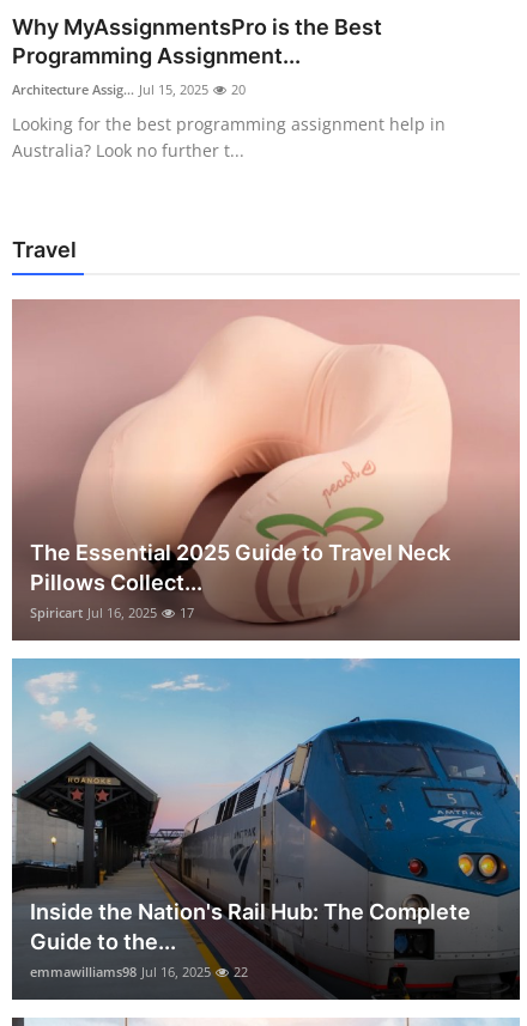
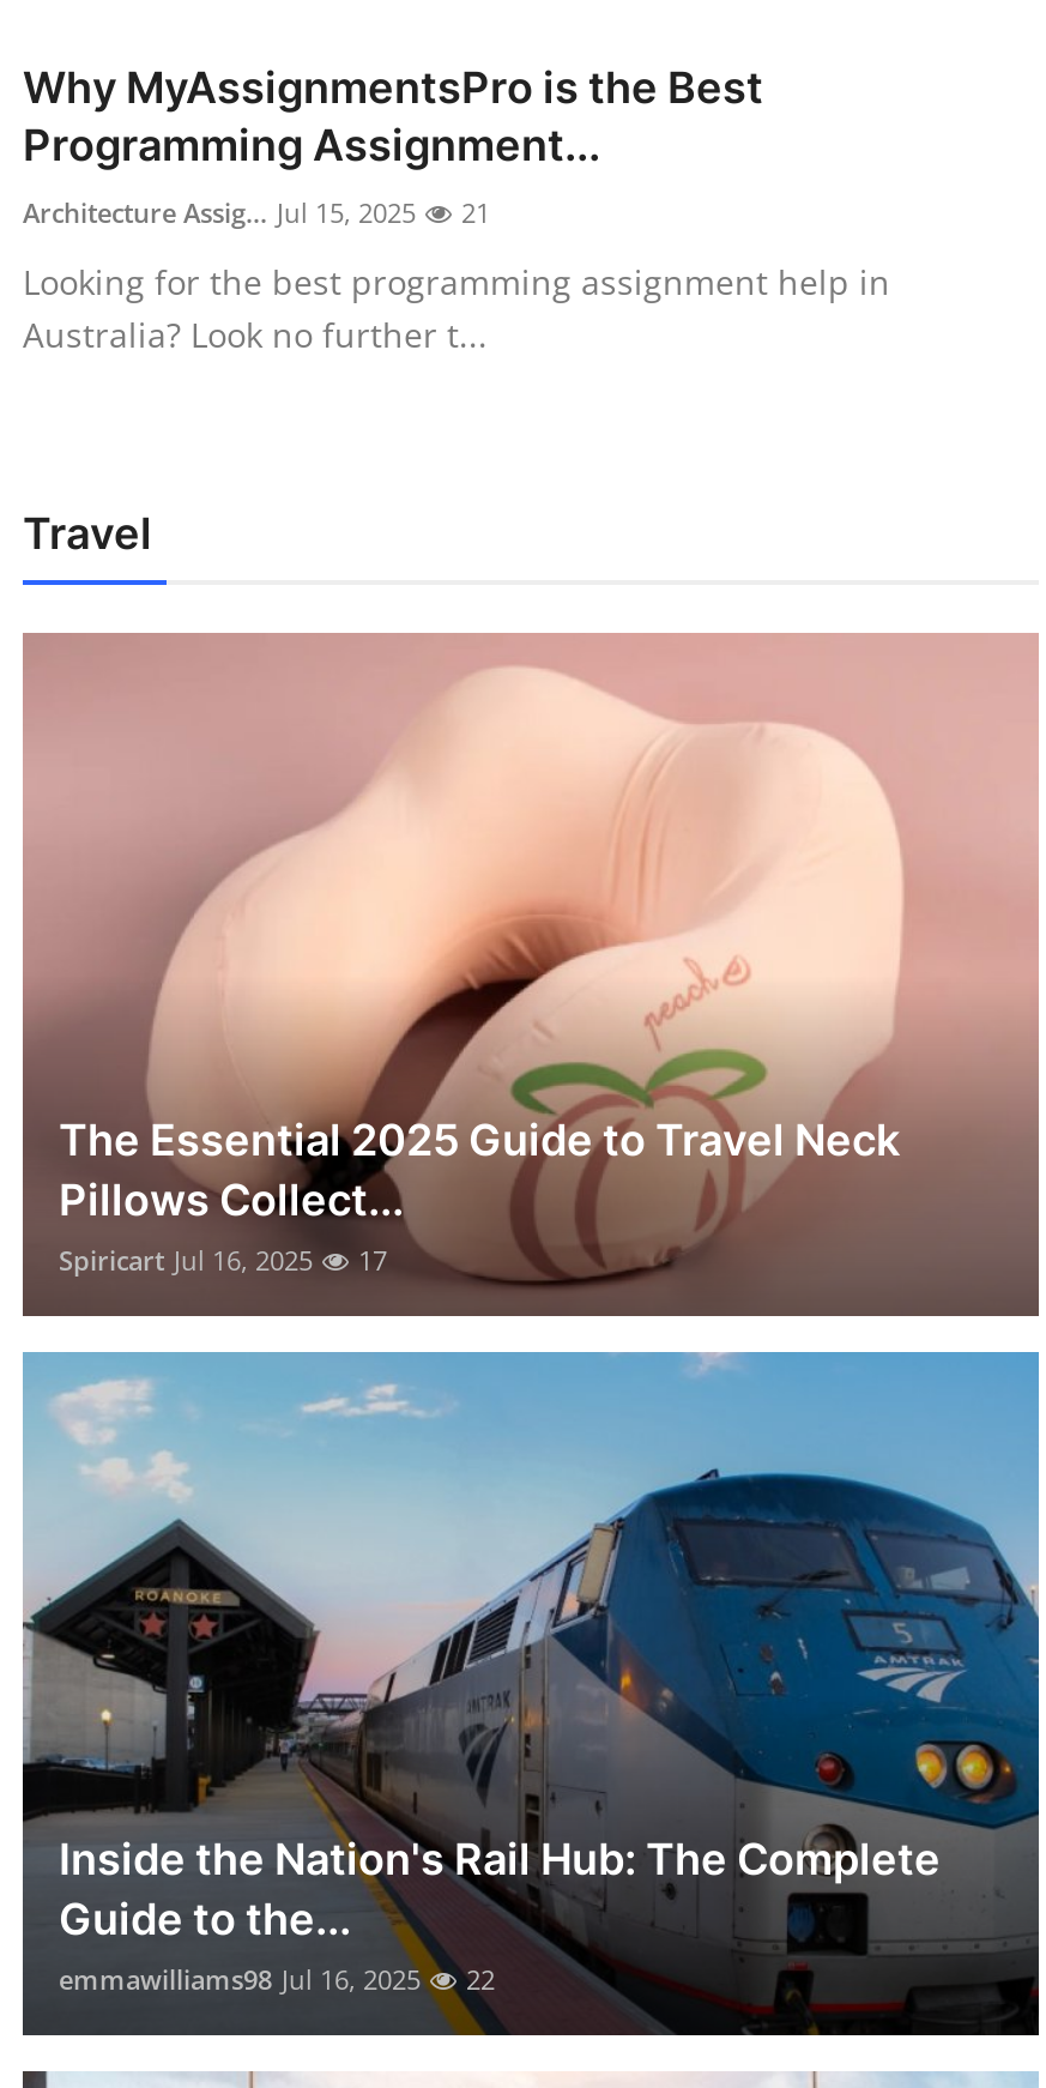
- Architecture Assig... Jul 15, 2025 20
+ Architecture Assig... Jul 15, 2025 21
